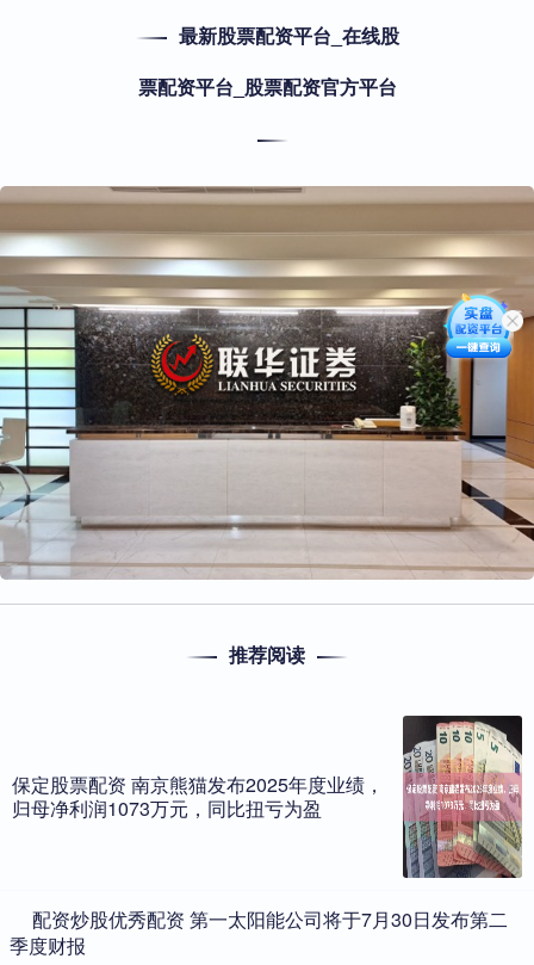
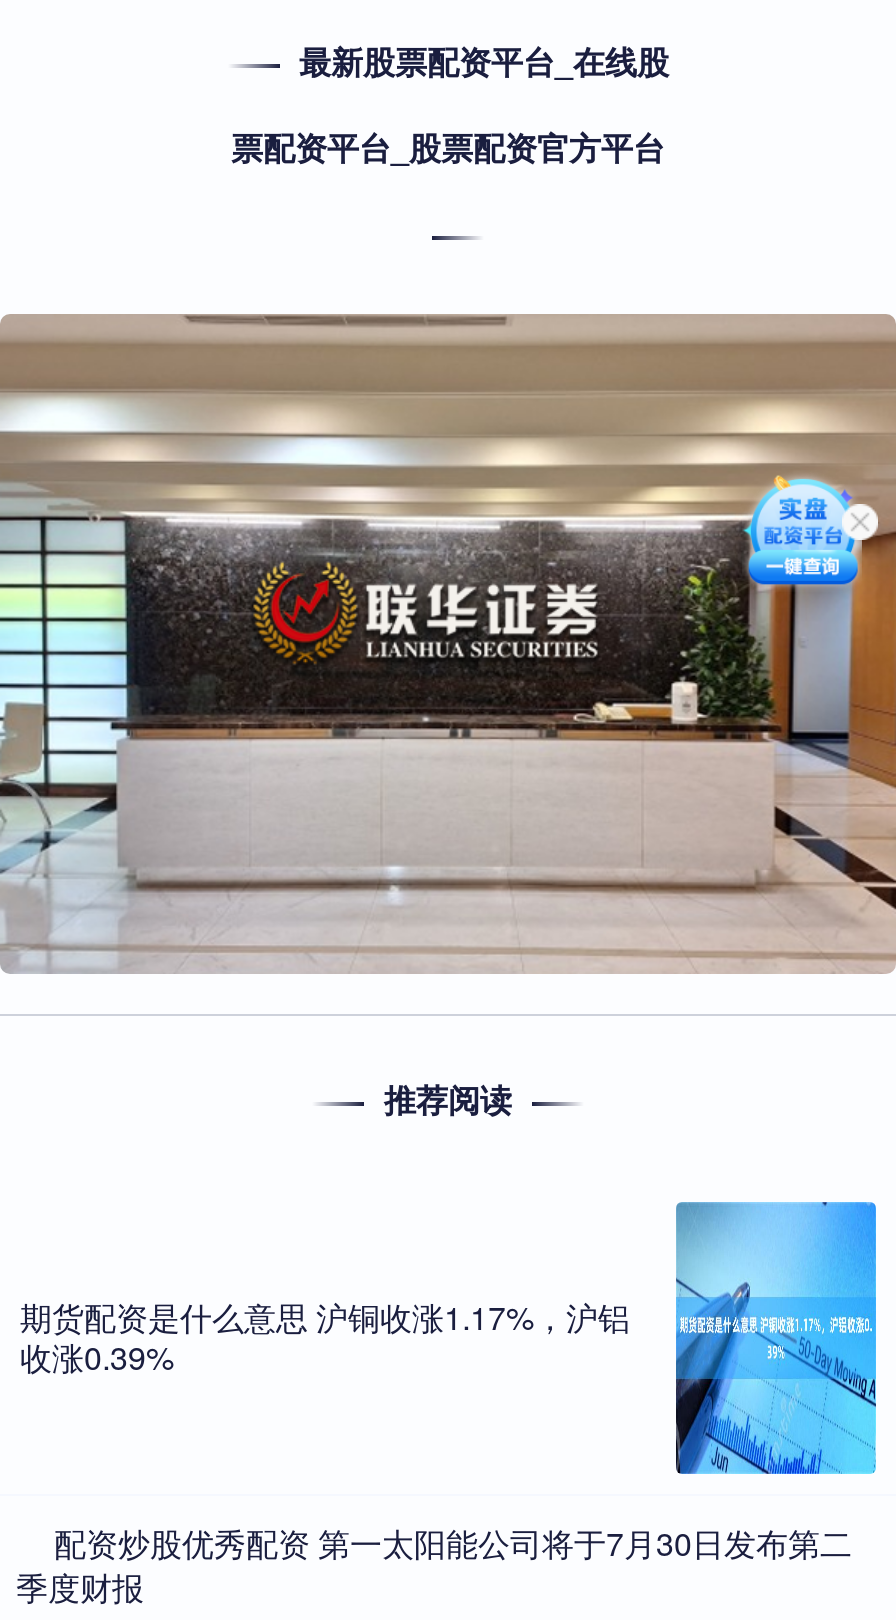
- [image]
+ [image]

- [image]
- 保定股票配资 南京熊猫发布2025年度业绩，
- 归母净利润1073万元，同比扭亏为盈
+ [image]
+ 期货配资是什么意思 沪铜收涨1.17%，沪铝
+ 收涨0.39%
